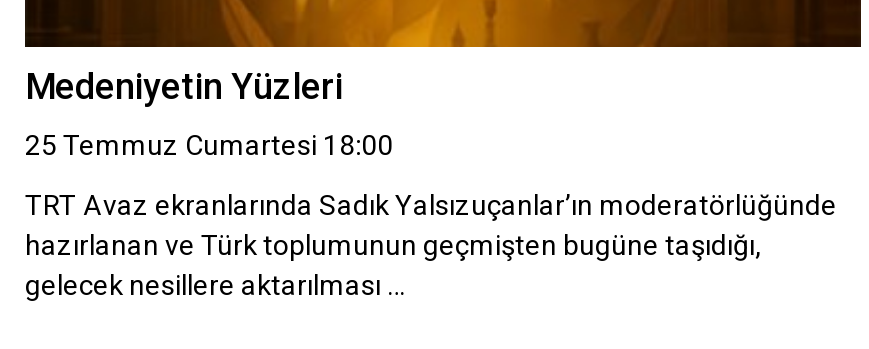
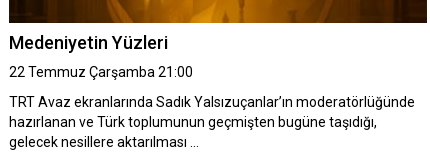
- 25 Temmuz Cumartesi 18:00
+ 22 Temmuz Çarşamba 21:00
